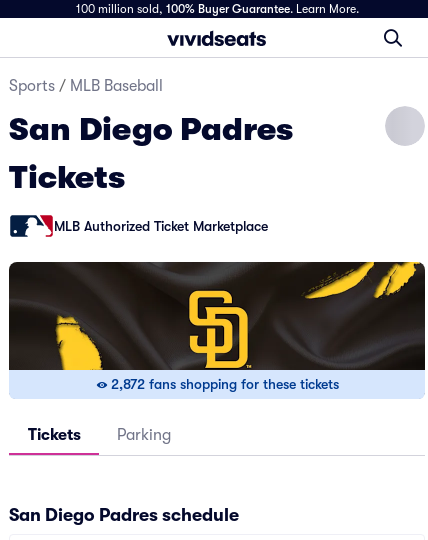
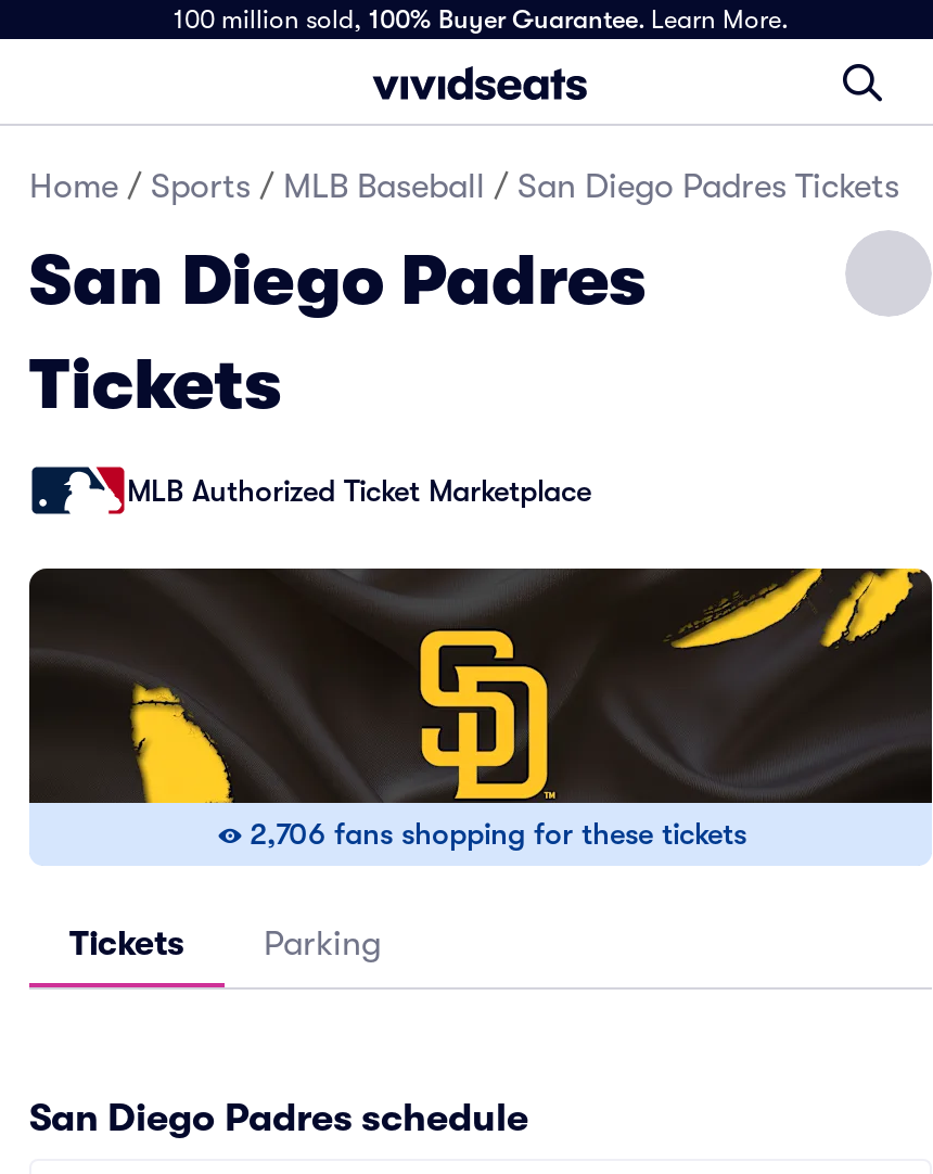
- Sports / MLB Baseball
+ Home / Sports / MLB Baseball / San Diego Padres Tickets

- 2,872 fans shopping for these tickets
+ 2,706 fans shopping for these tickets
